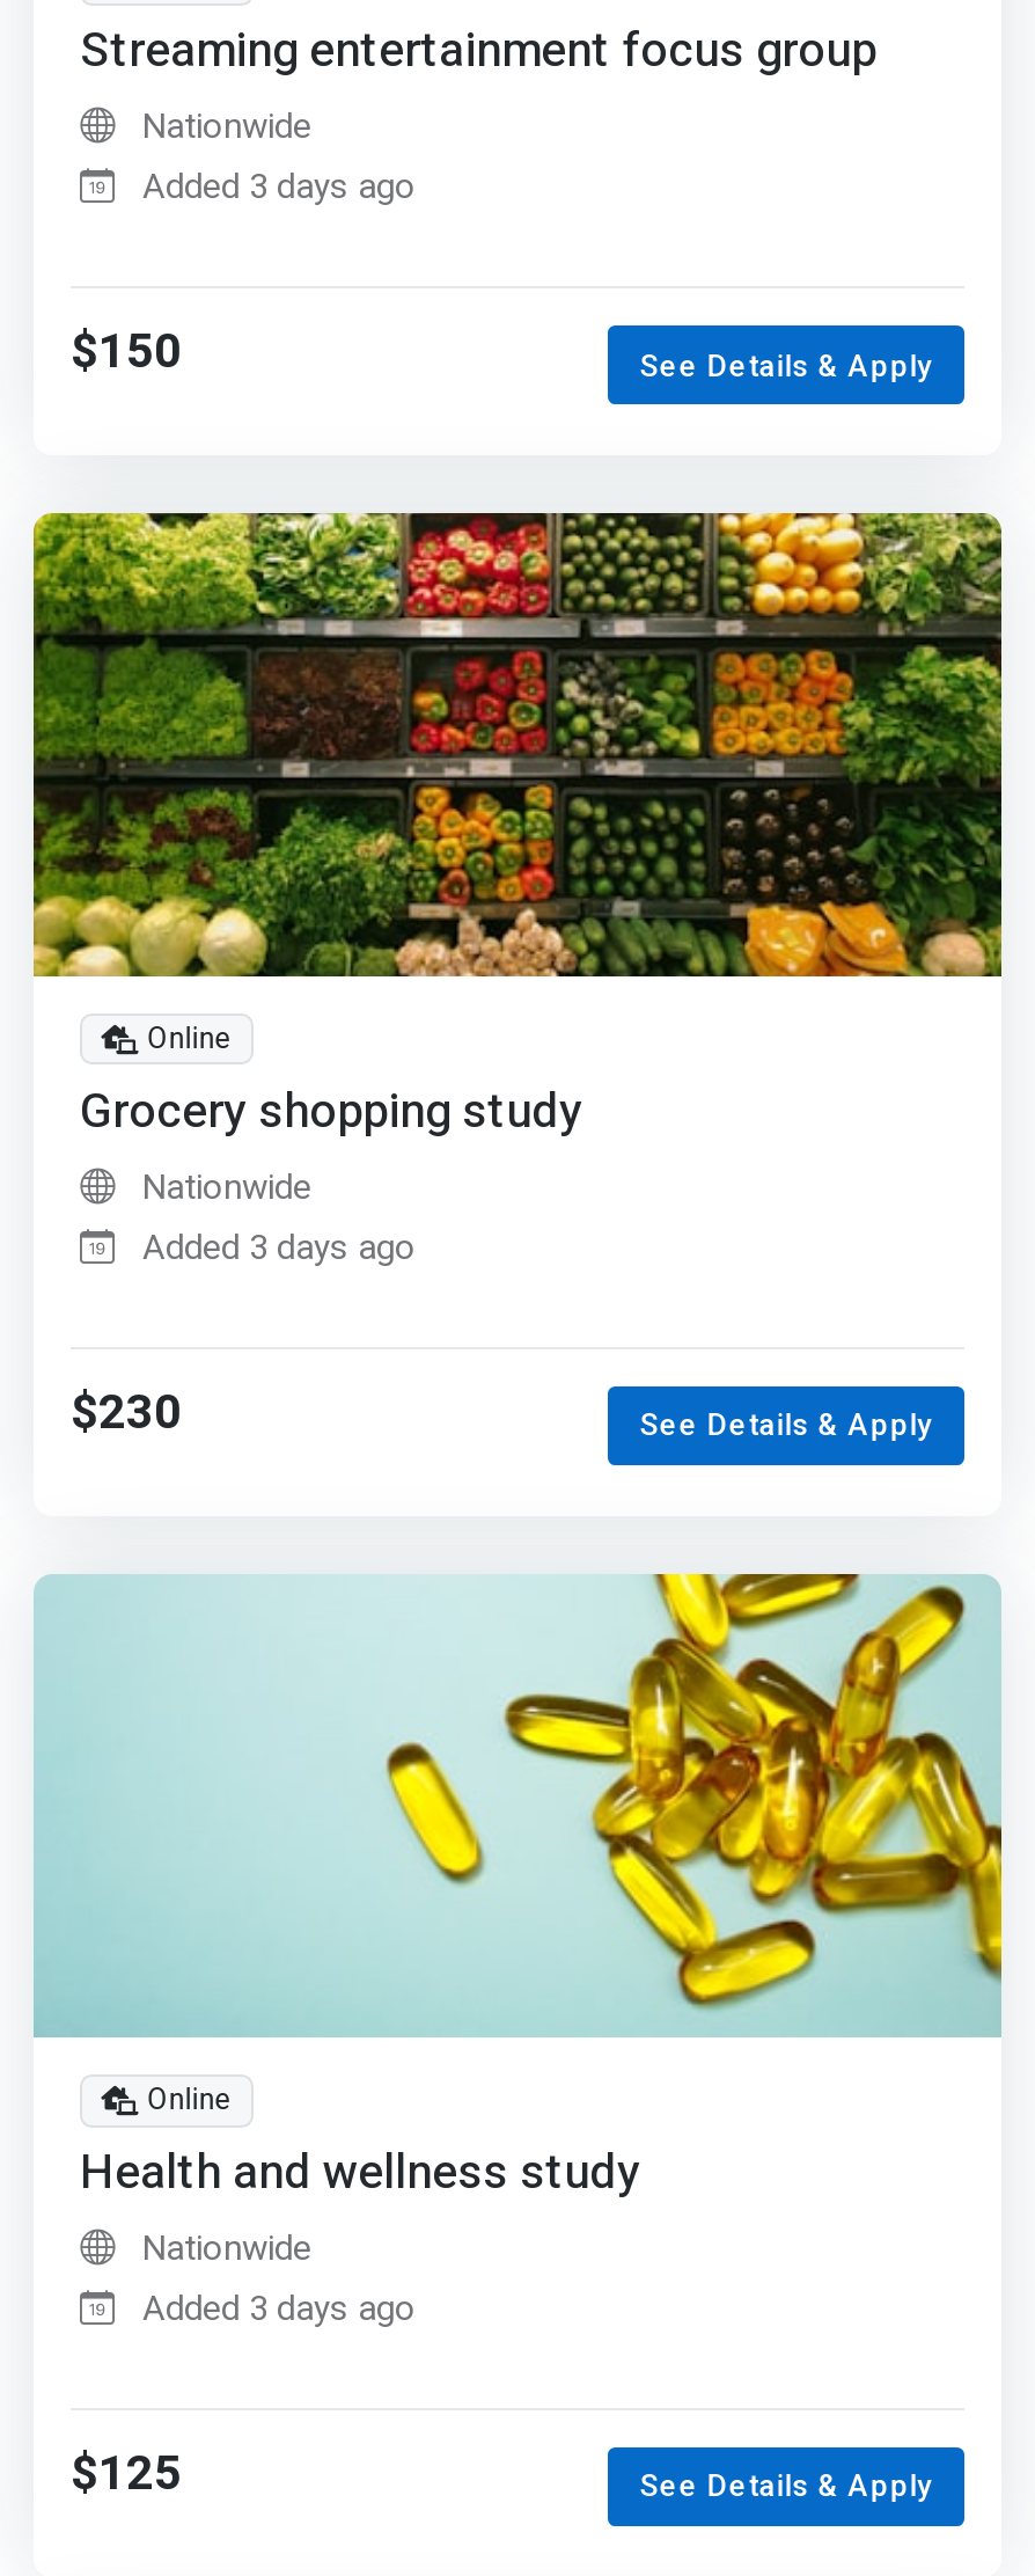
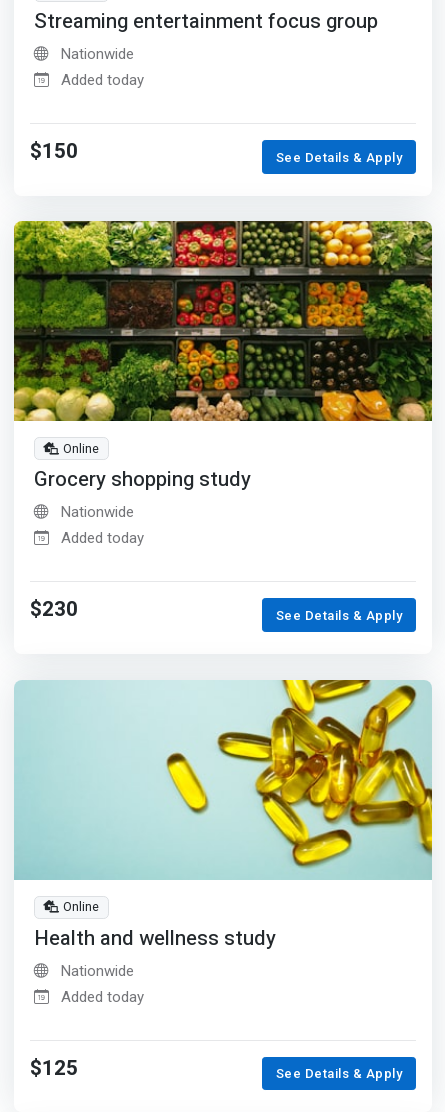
- Added 3 days ago
+ Added today

- Added 3 days ago
+ Added today

- Added 3 days ago
+ Added today
